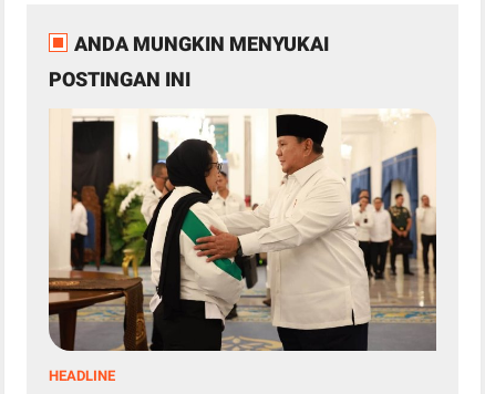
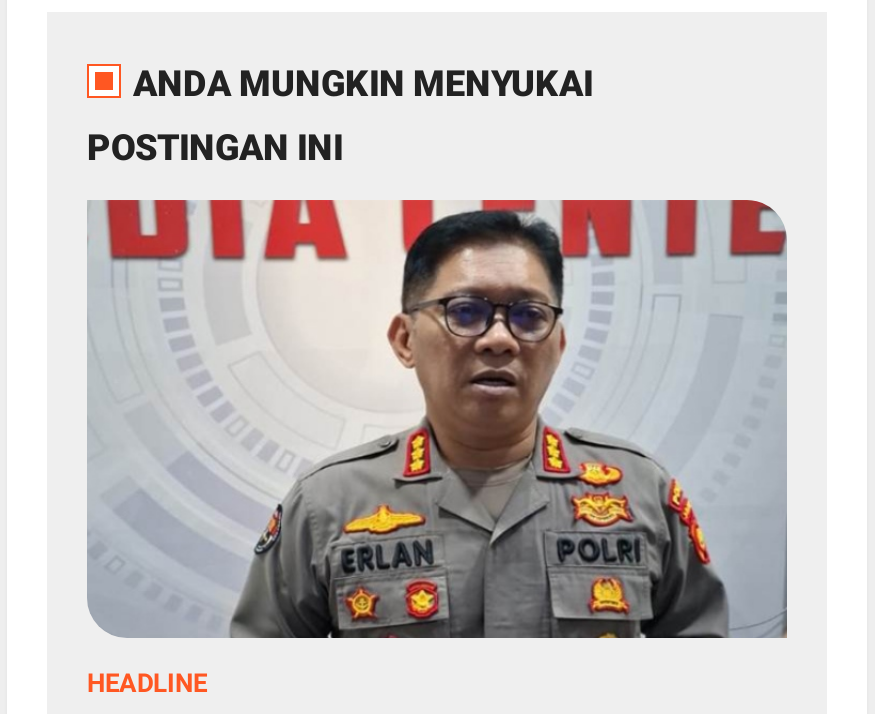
- [image]
+ [image]
